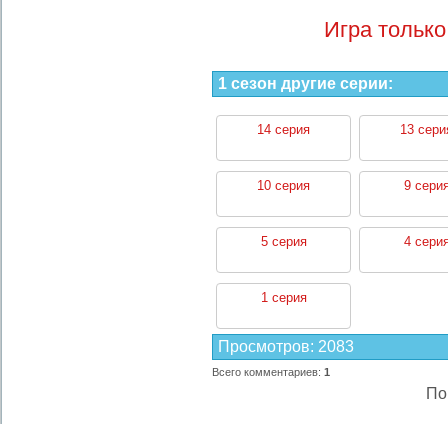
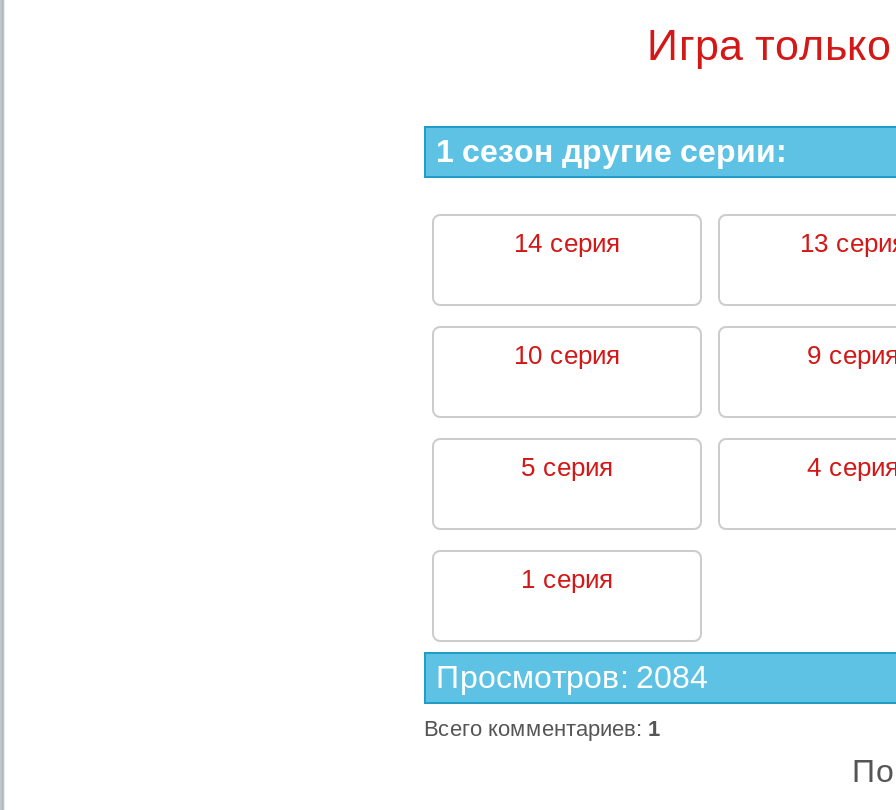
- Просмотров: 2083
+ Просмотров: 2084
